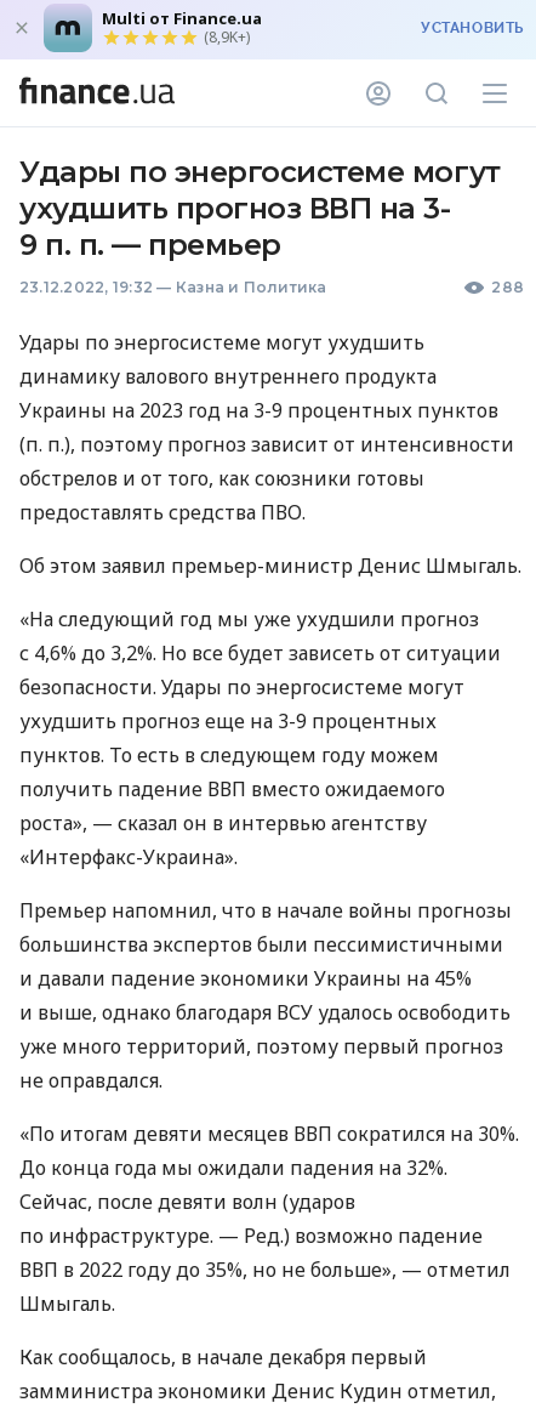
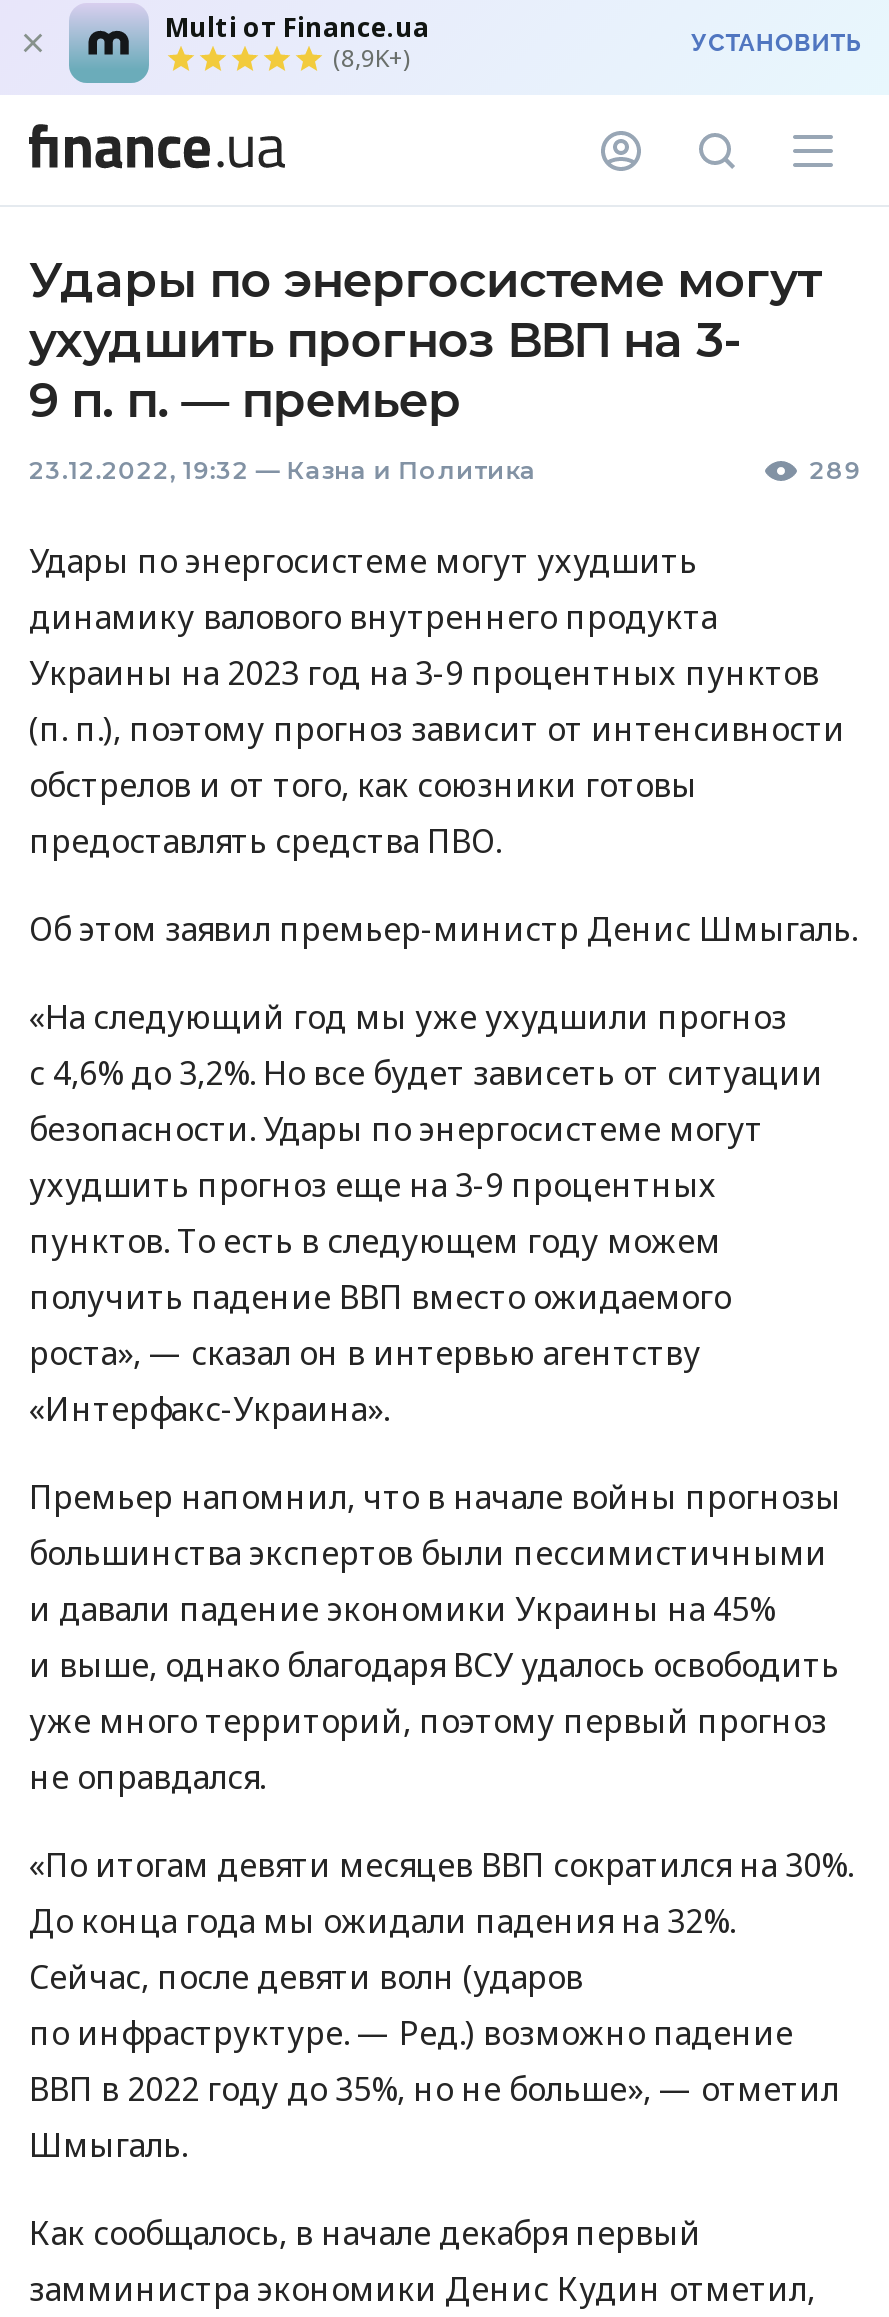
- 288
+ 289
